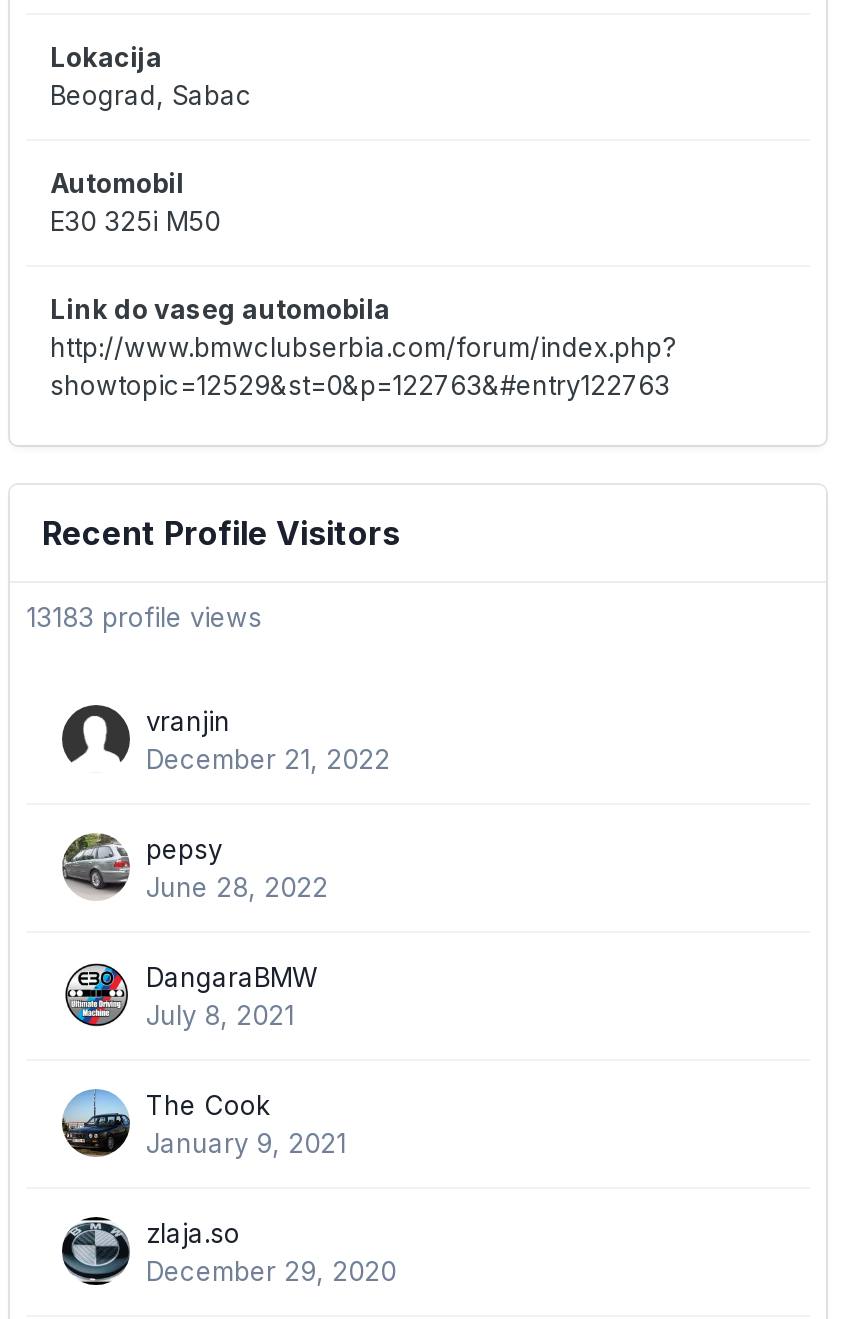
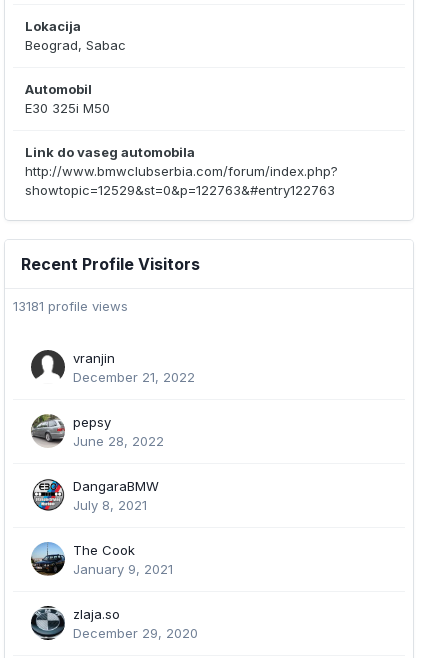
- 13183 profile views
+ 13181 profile views
